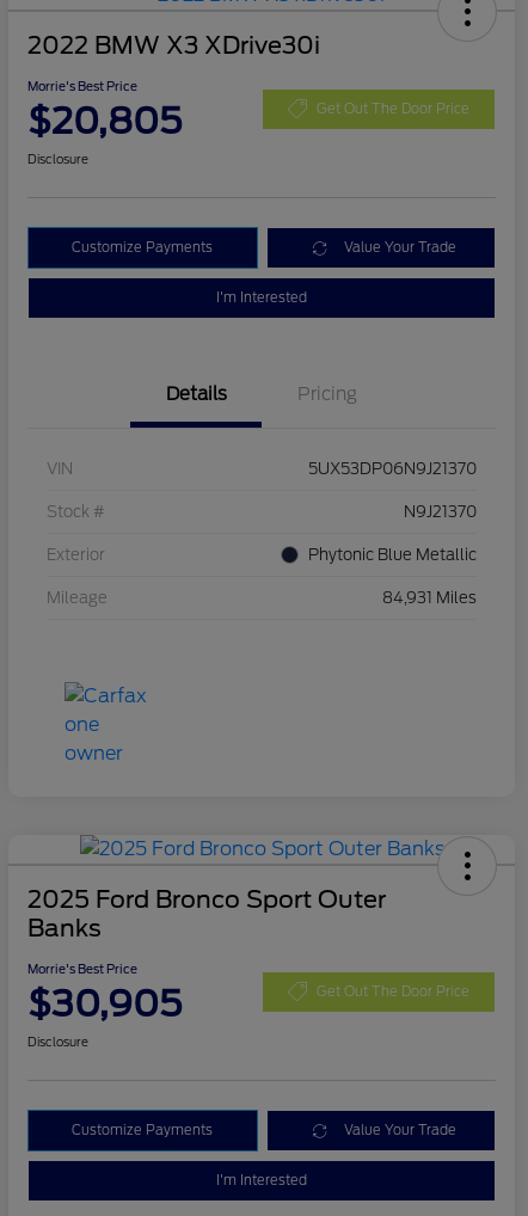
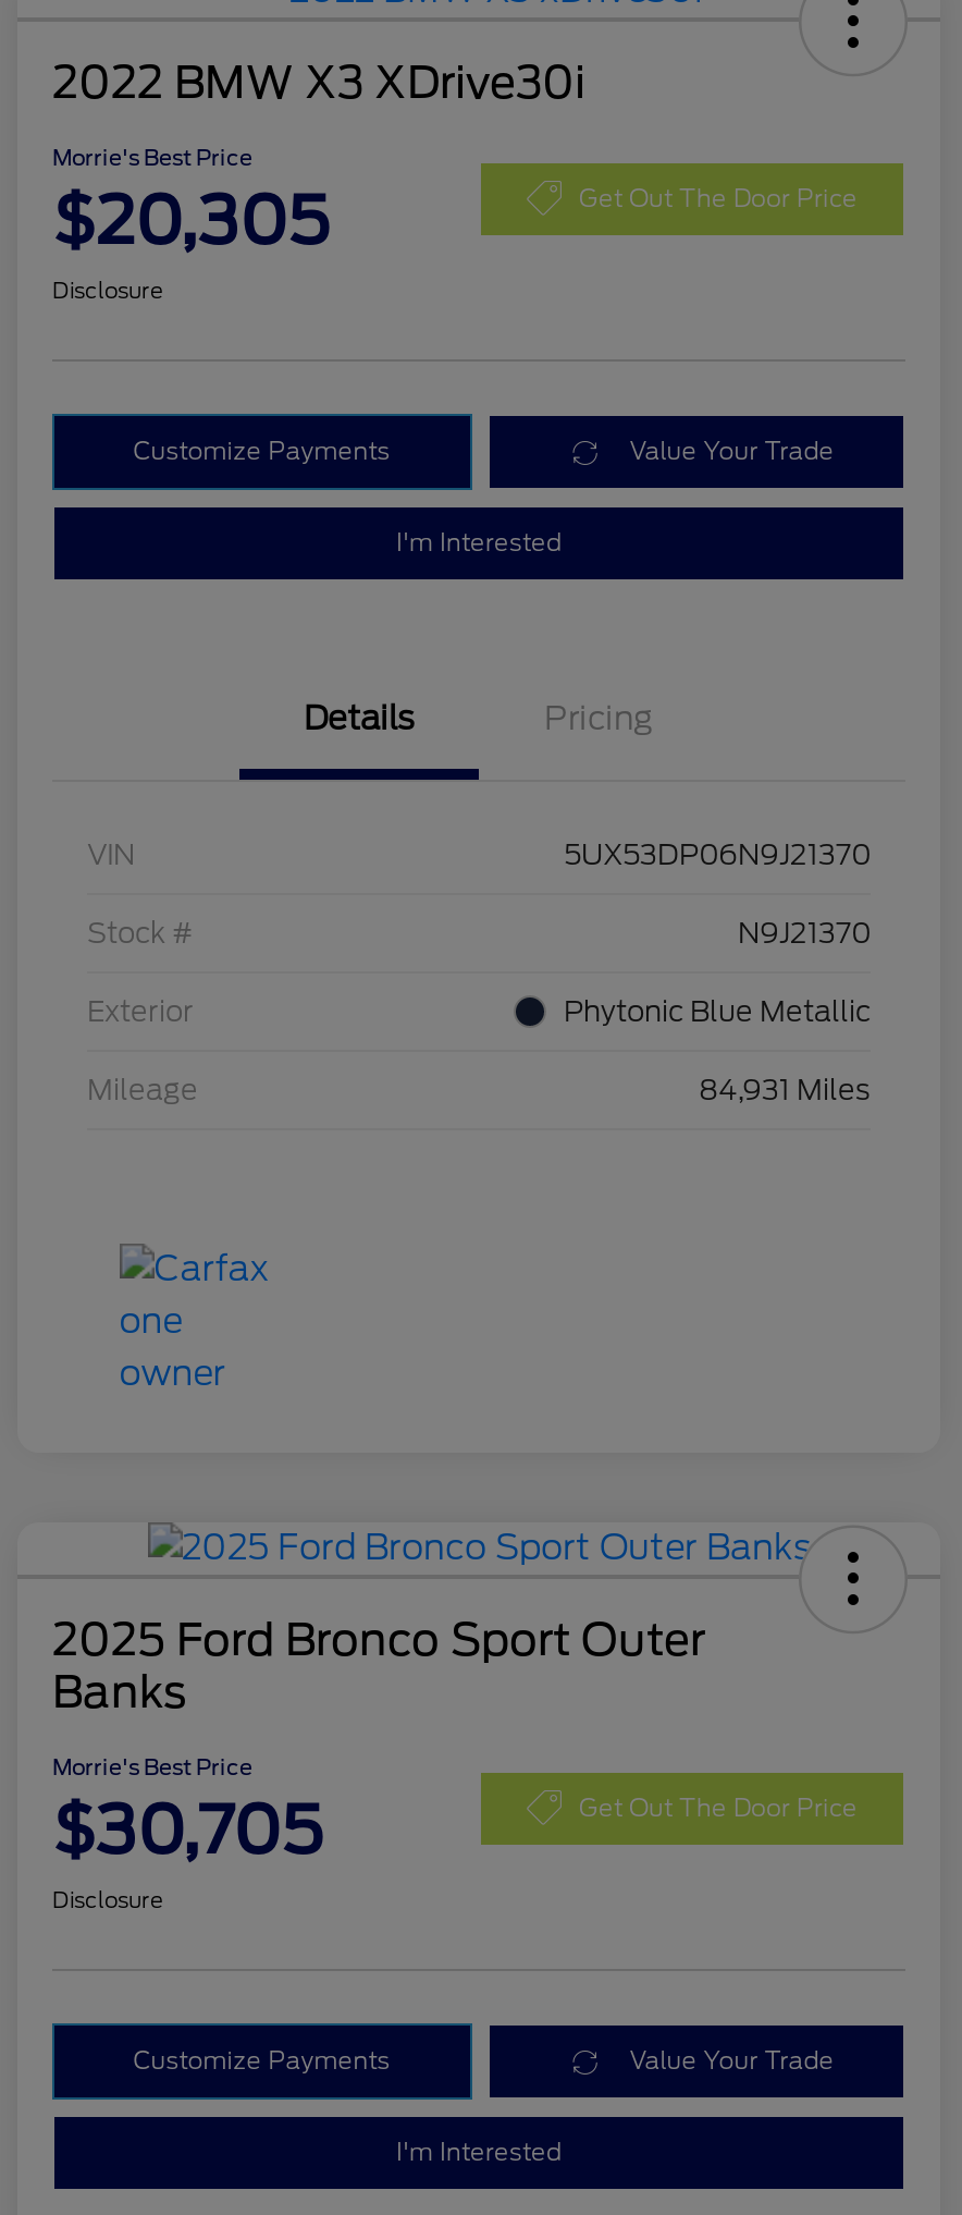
- $20,805
+ $20,305

- $30,905
+ $30,705
